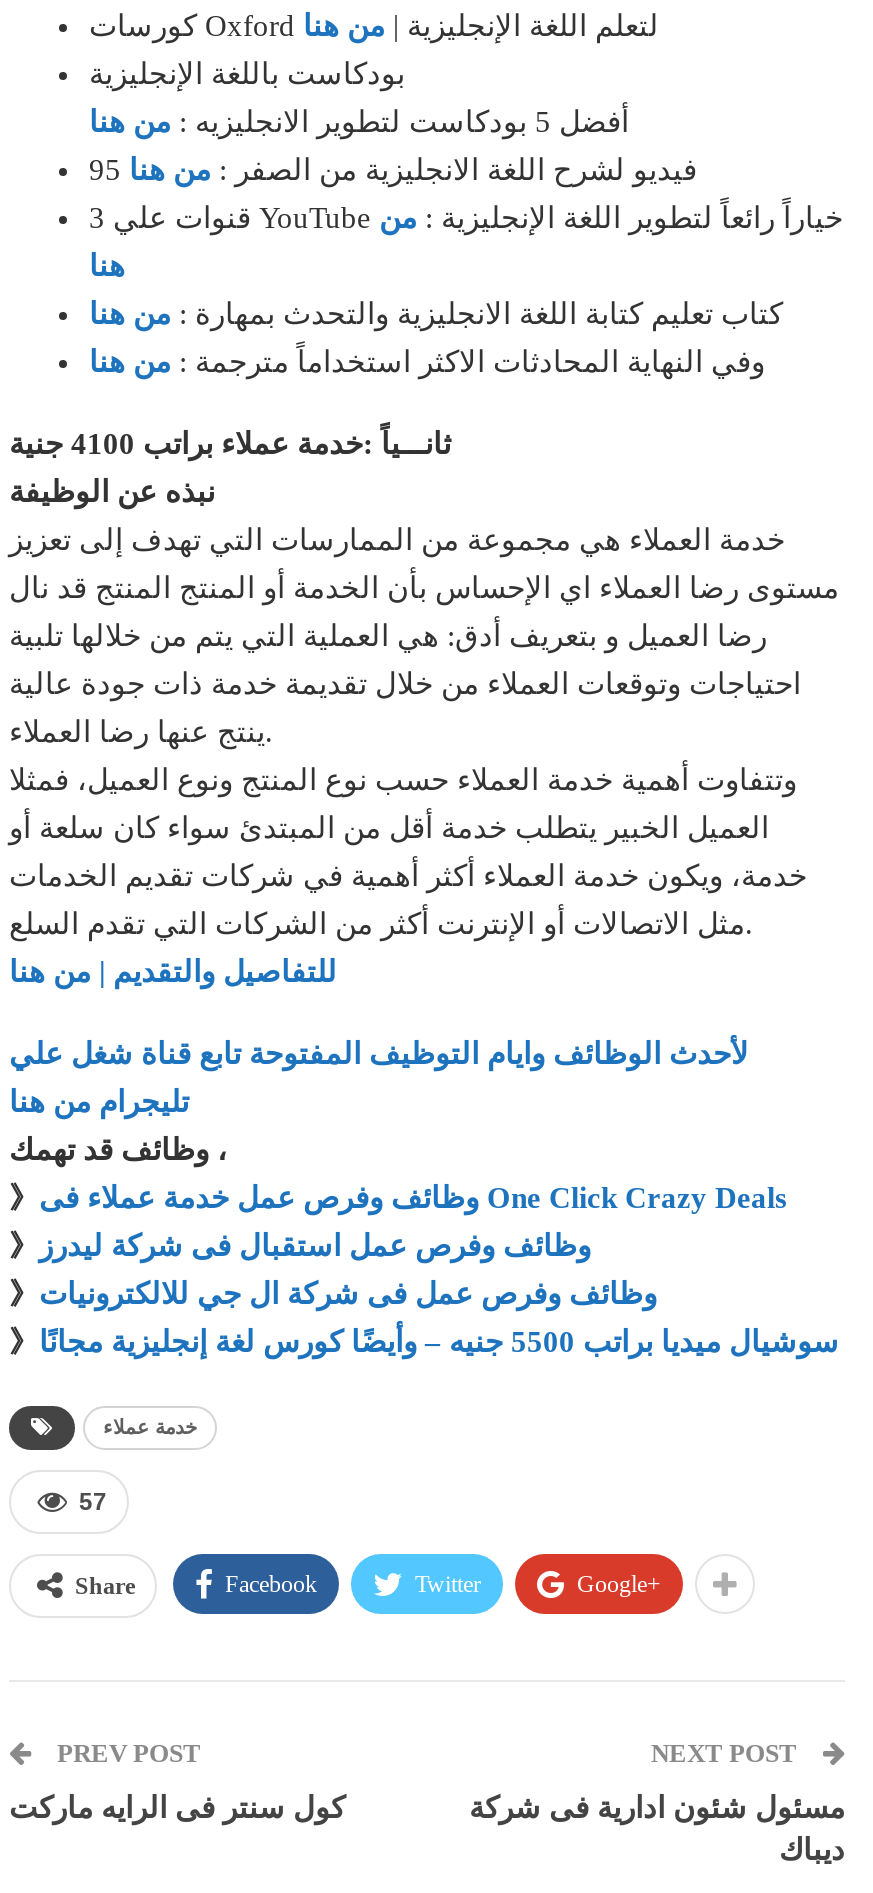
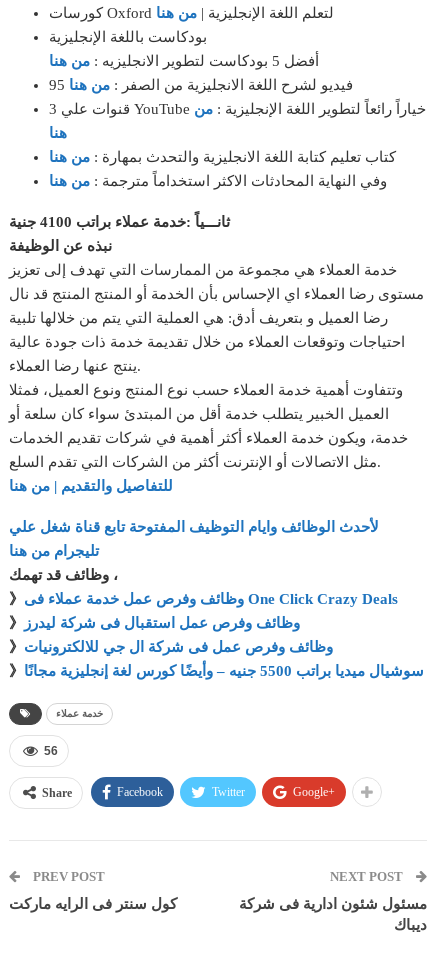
- 57
+ 56
